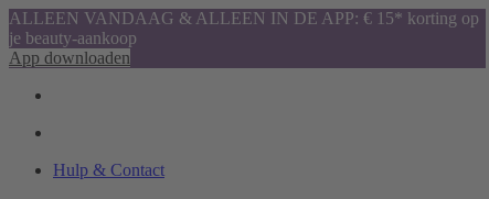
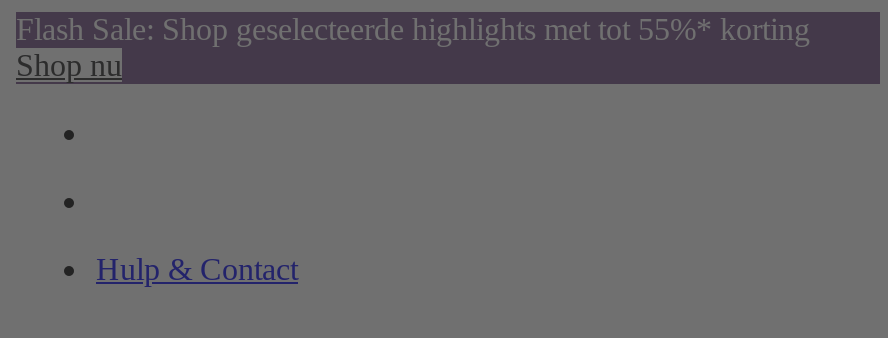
- ALLEEN VANDAAG & ALLEEN IN DE APP: € 15* korting op
- je beauty-aankoop
- App downloaden
+ Flash Sale: Shop geselecteerde highlights met tot 55%* korting
+ Shop nu
